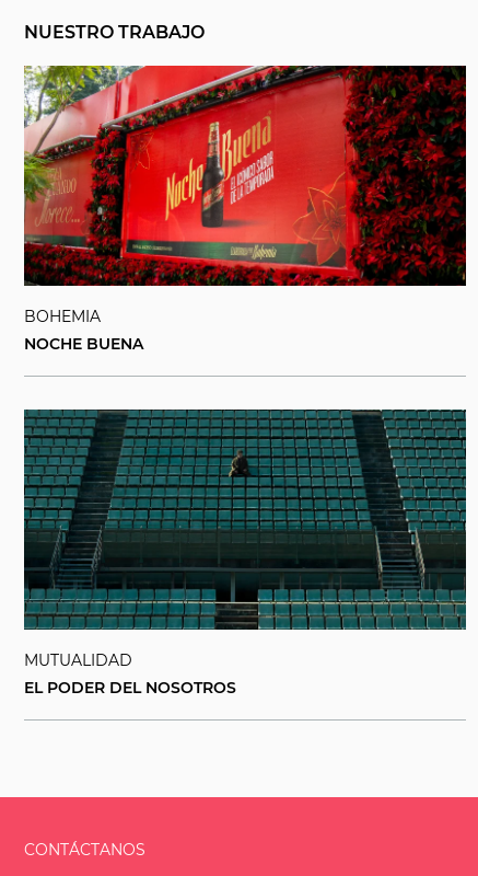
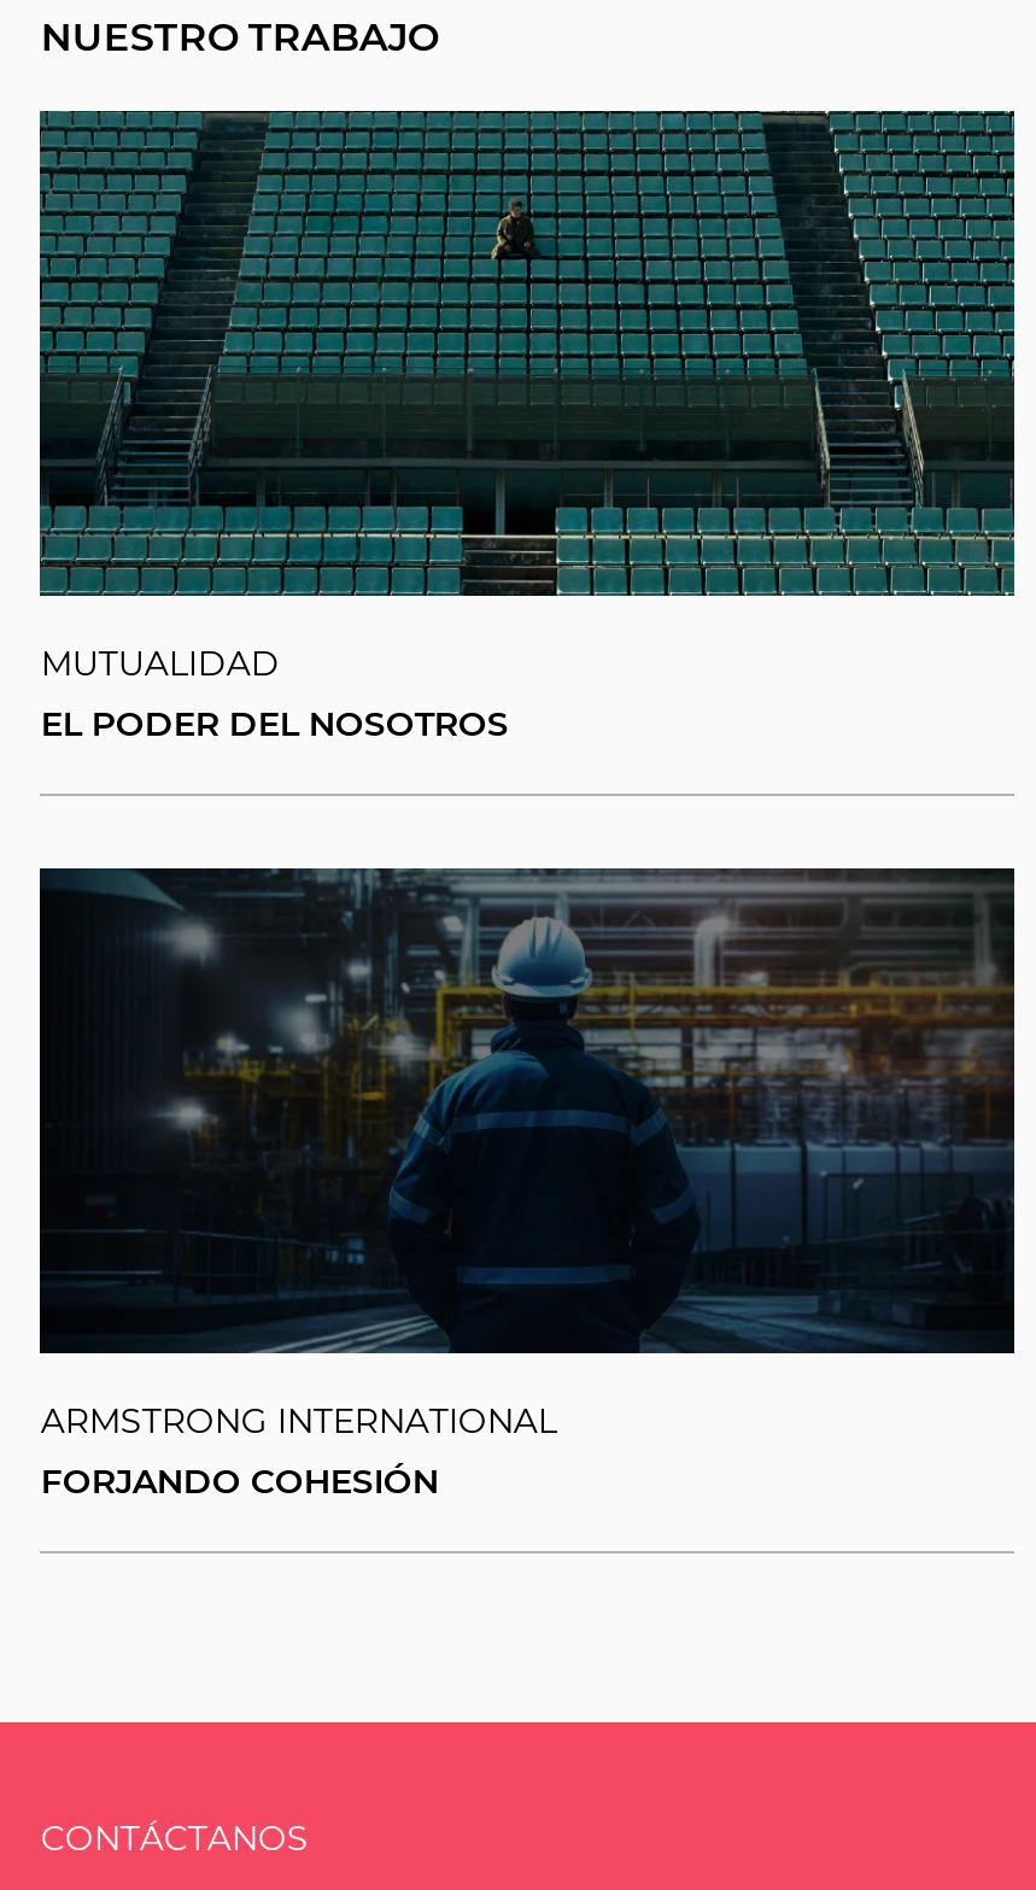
- [image]
- BOHEMIA
- NOCHE BUENA

moved up: [image] | MUTUALIDAD | EL PODER DEL NOSOTROS

+ [image]
+ ARMSTRONG INTERNATIONAL
+ FORJANDO COHESIÓN
